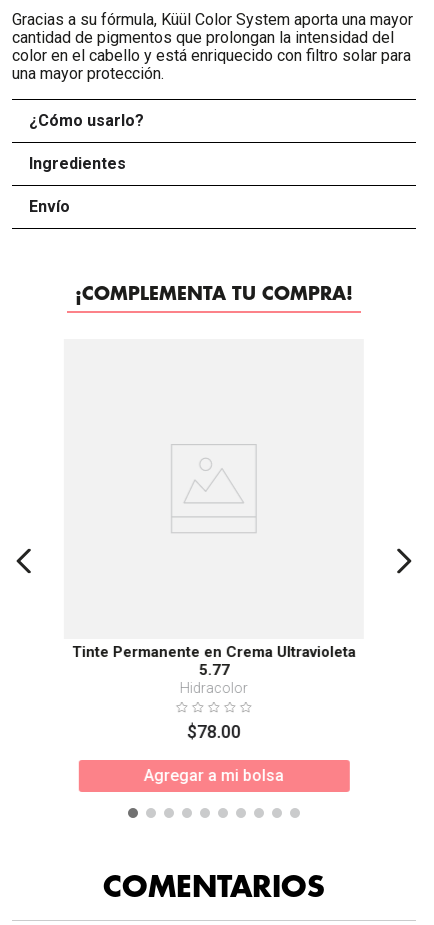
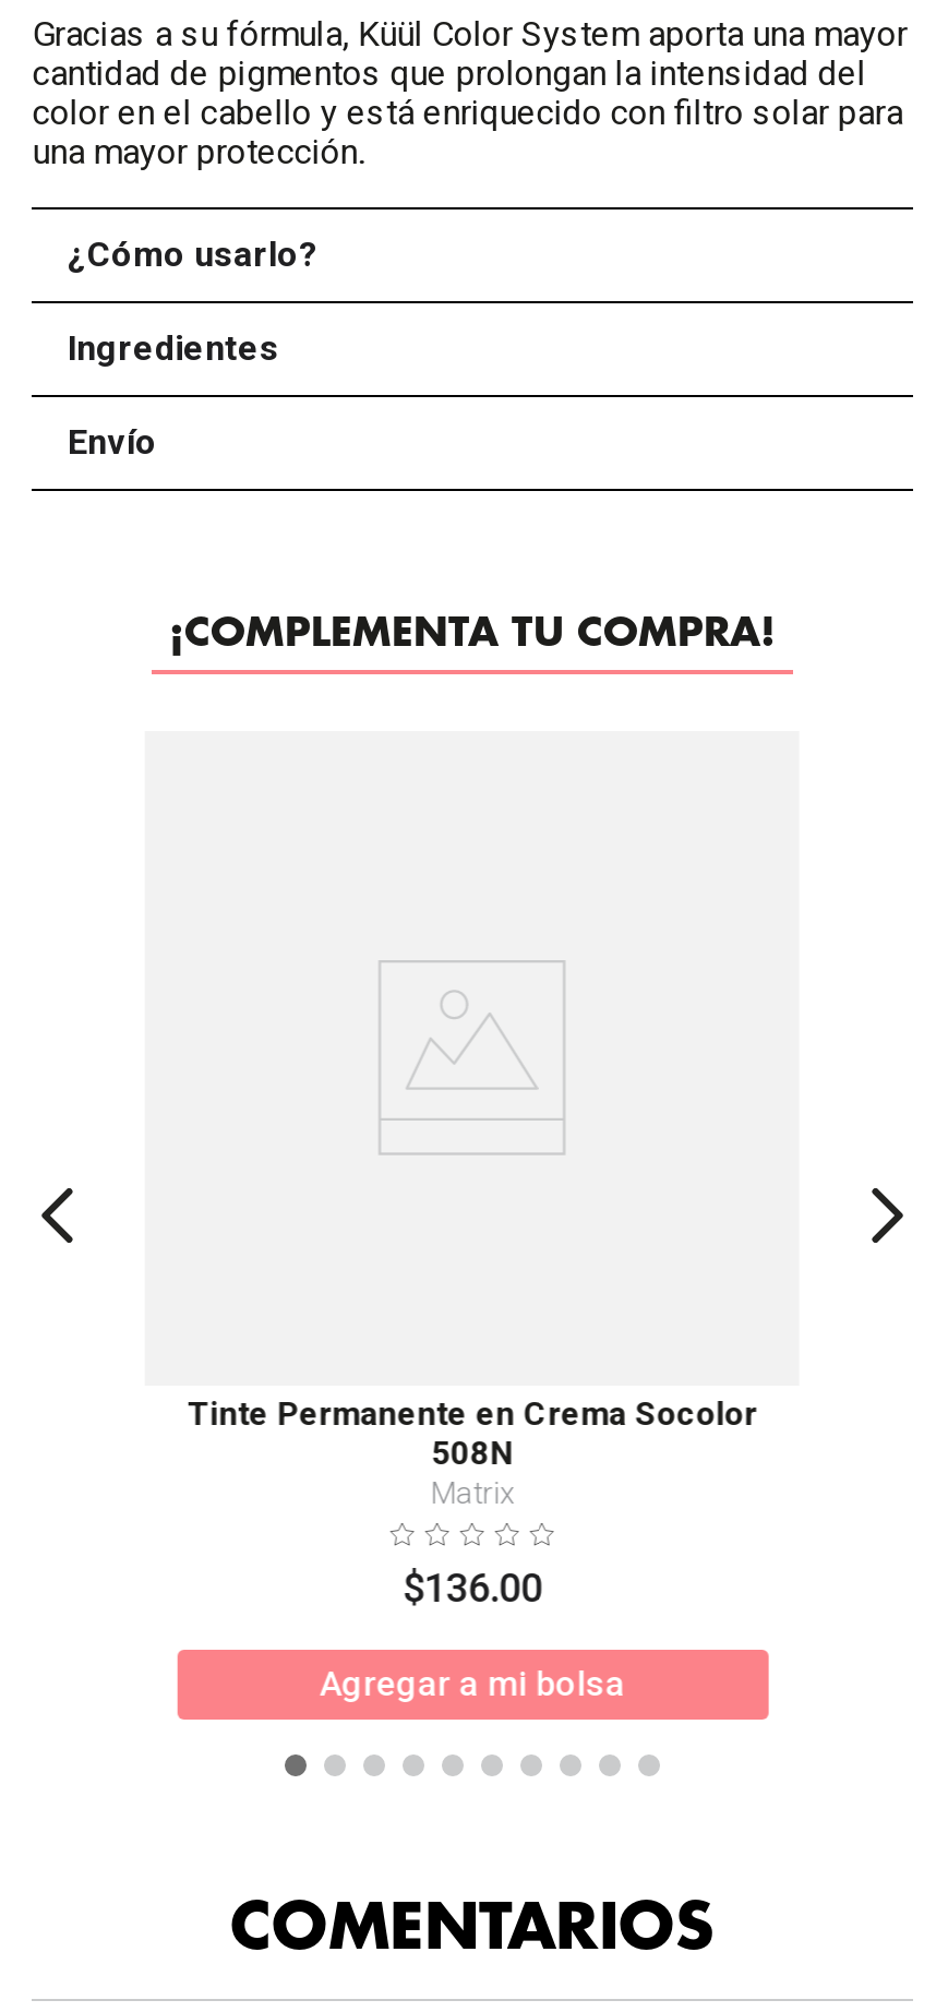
- Tinte Permanente en Crema Ultravioleta
- 5.77
- Hidracolor
+ Tinte Permanente en Crema Socolor
+ 508N
+ Matrix

- $78.00
+ $136.00
